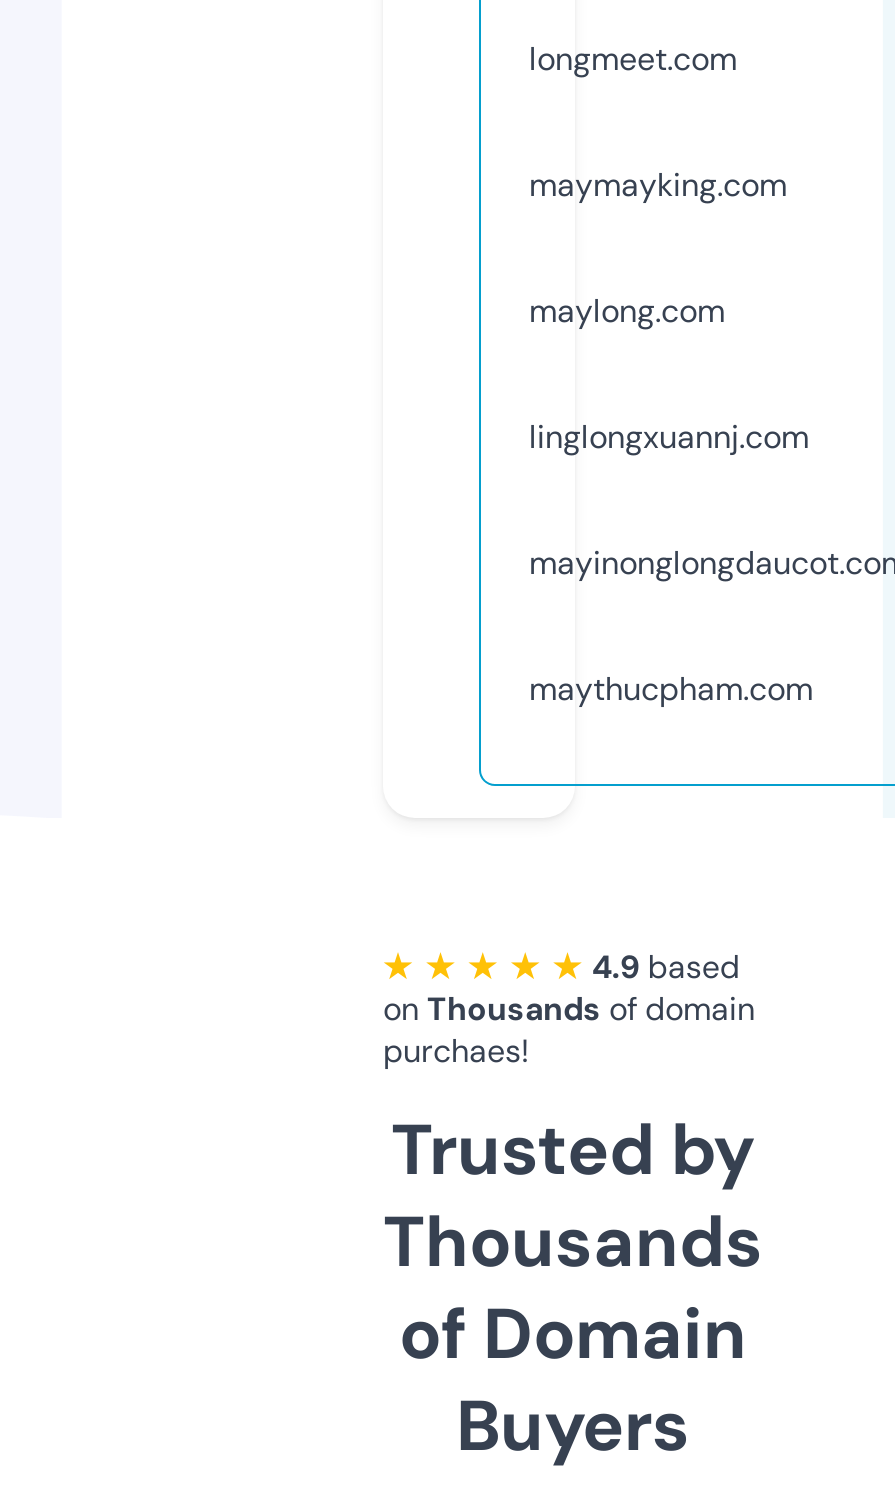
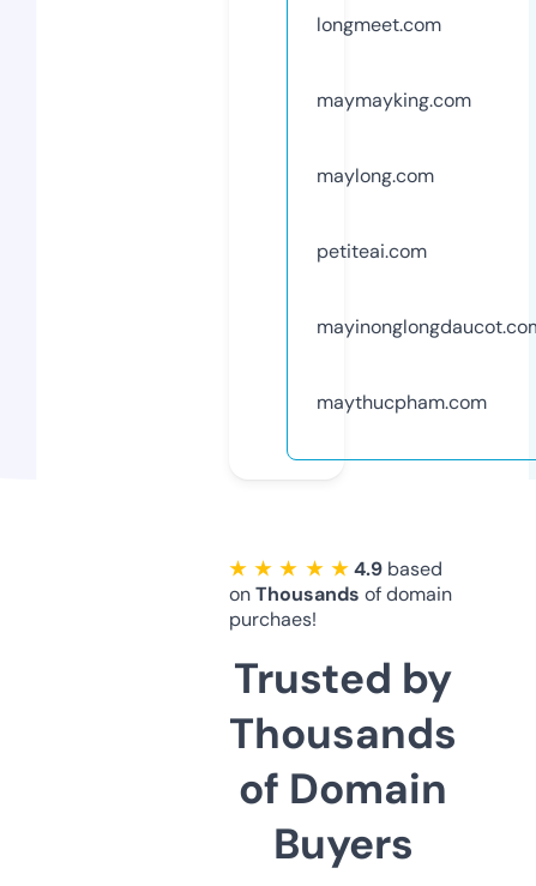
- linglongxuannj.com
+ petiteai.com
